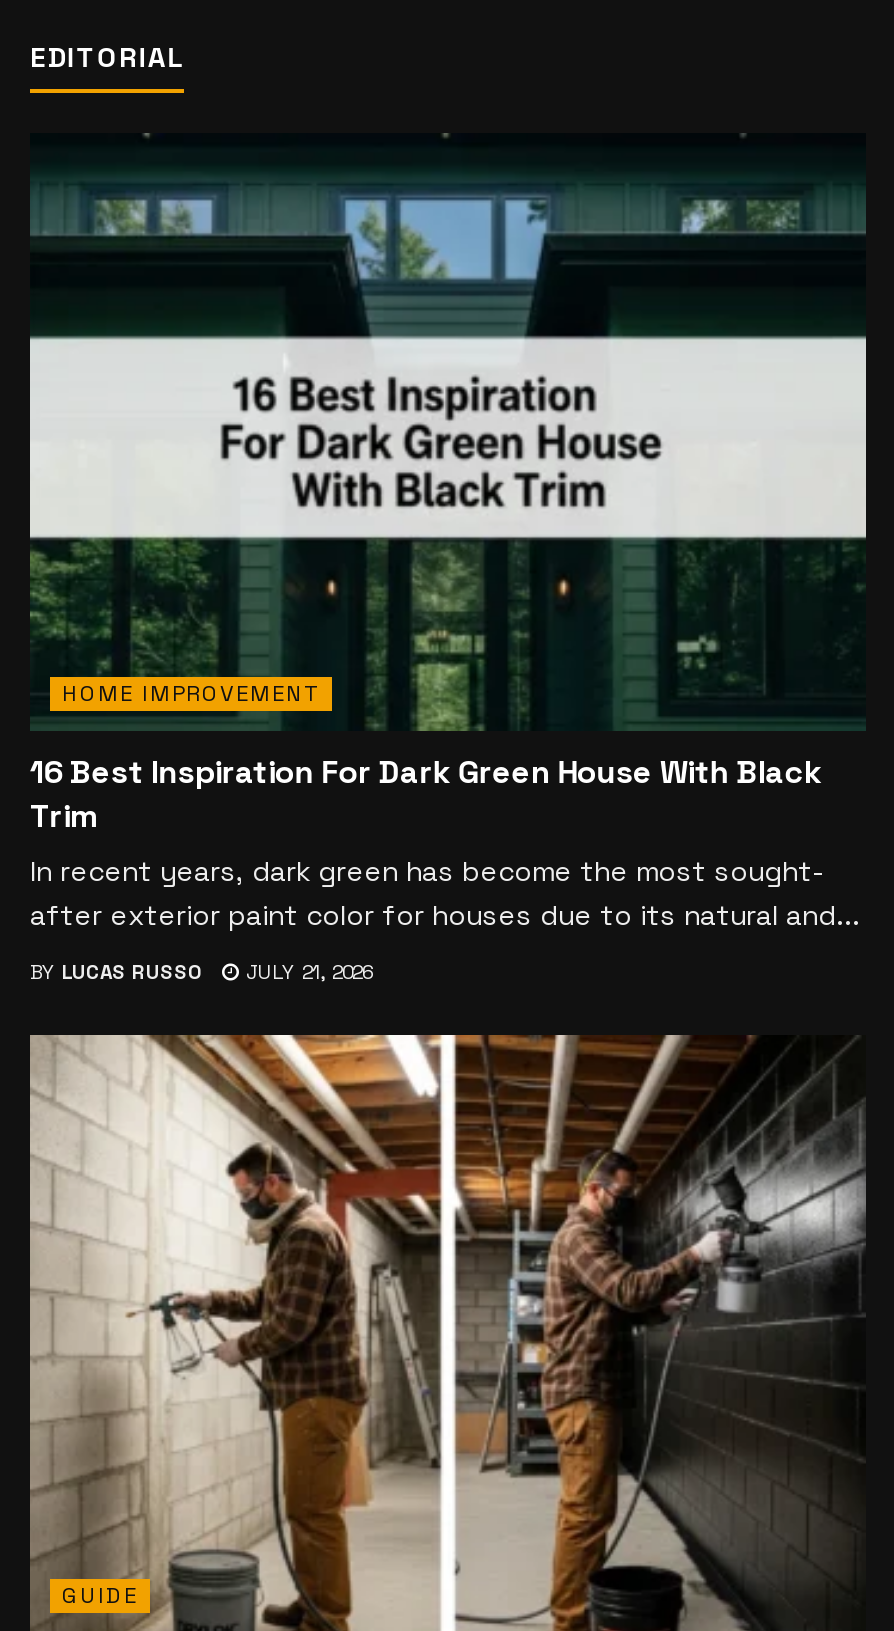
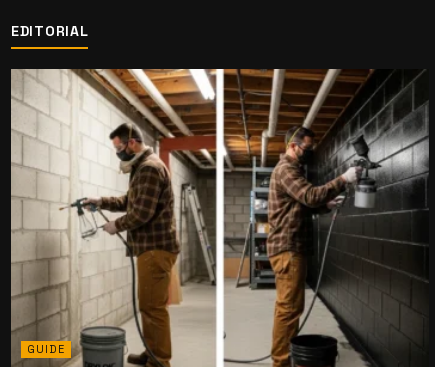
- [image]
- HOME IMPROVEMENT
- 16 Best Inspiration For Dark Green House With Black
- Trim
- In recent years, dark green has become the most sought-
- after exterior paint color for houses due to its natural and...
- BY LUCAS RUSSO
- JULY 21, 2026
